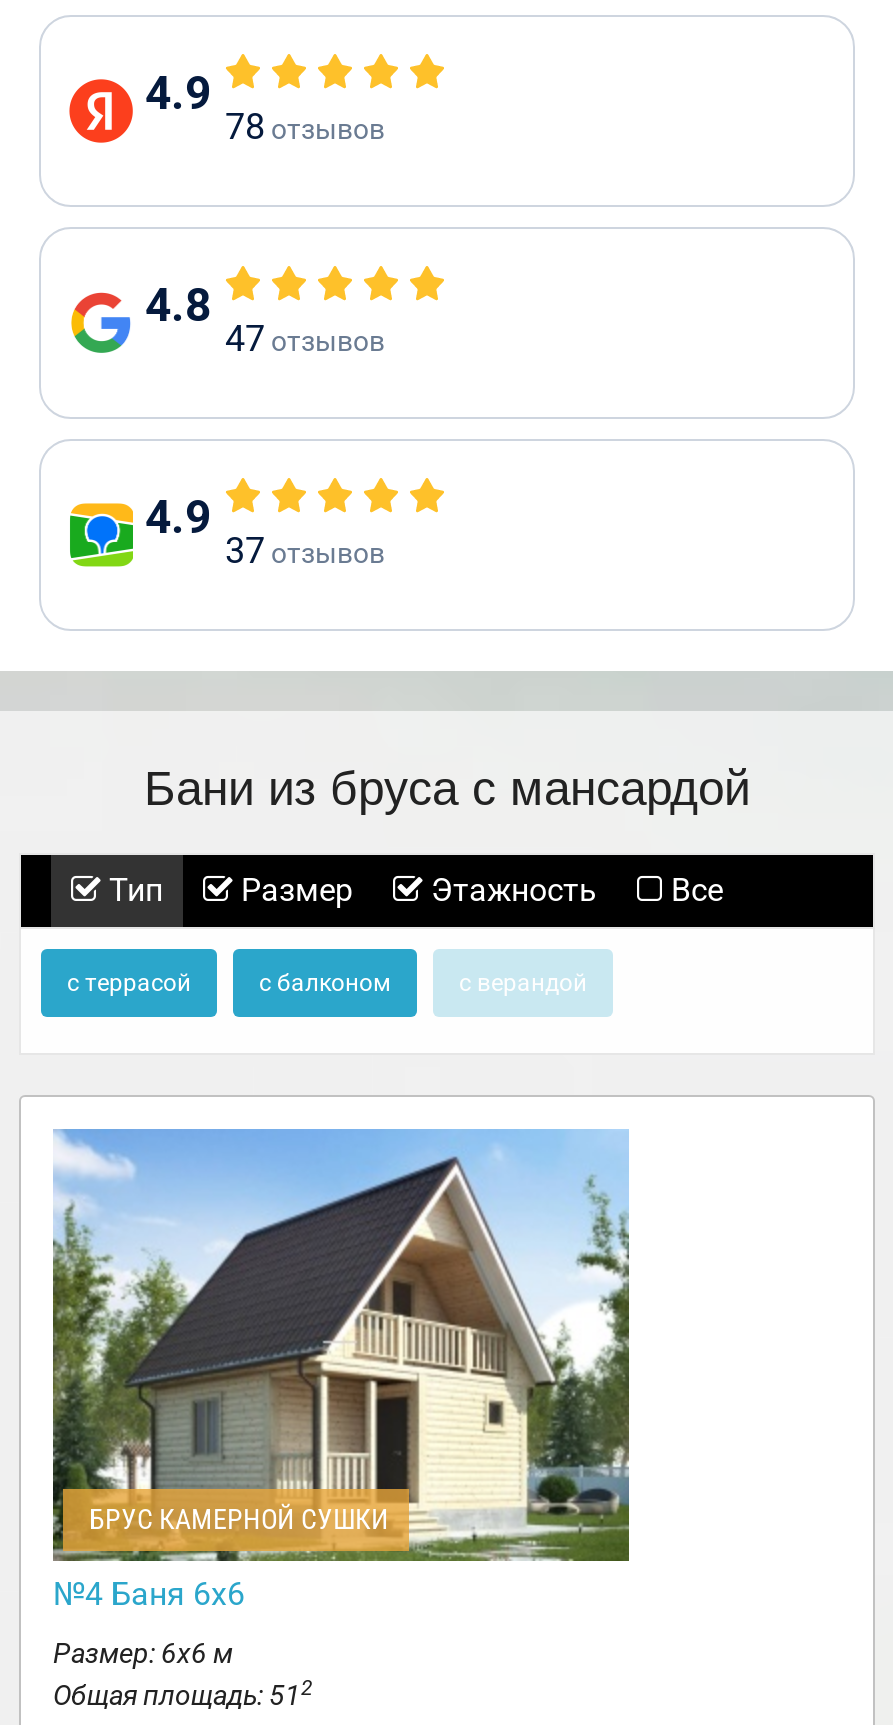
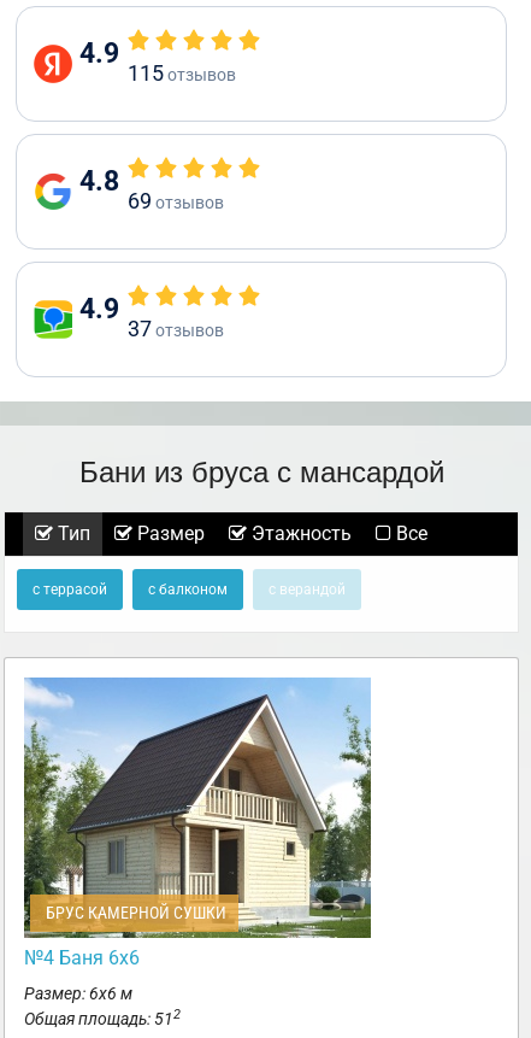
- 78 отзывов
+ 115 отзывов

- 47 отзывов
+ 69 отзывов
